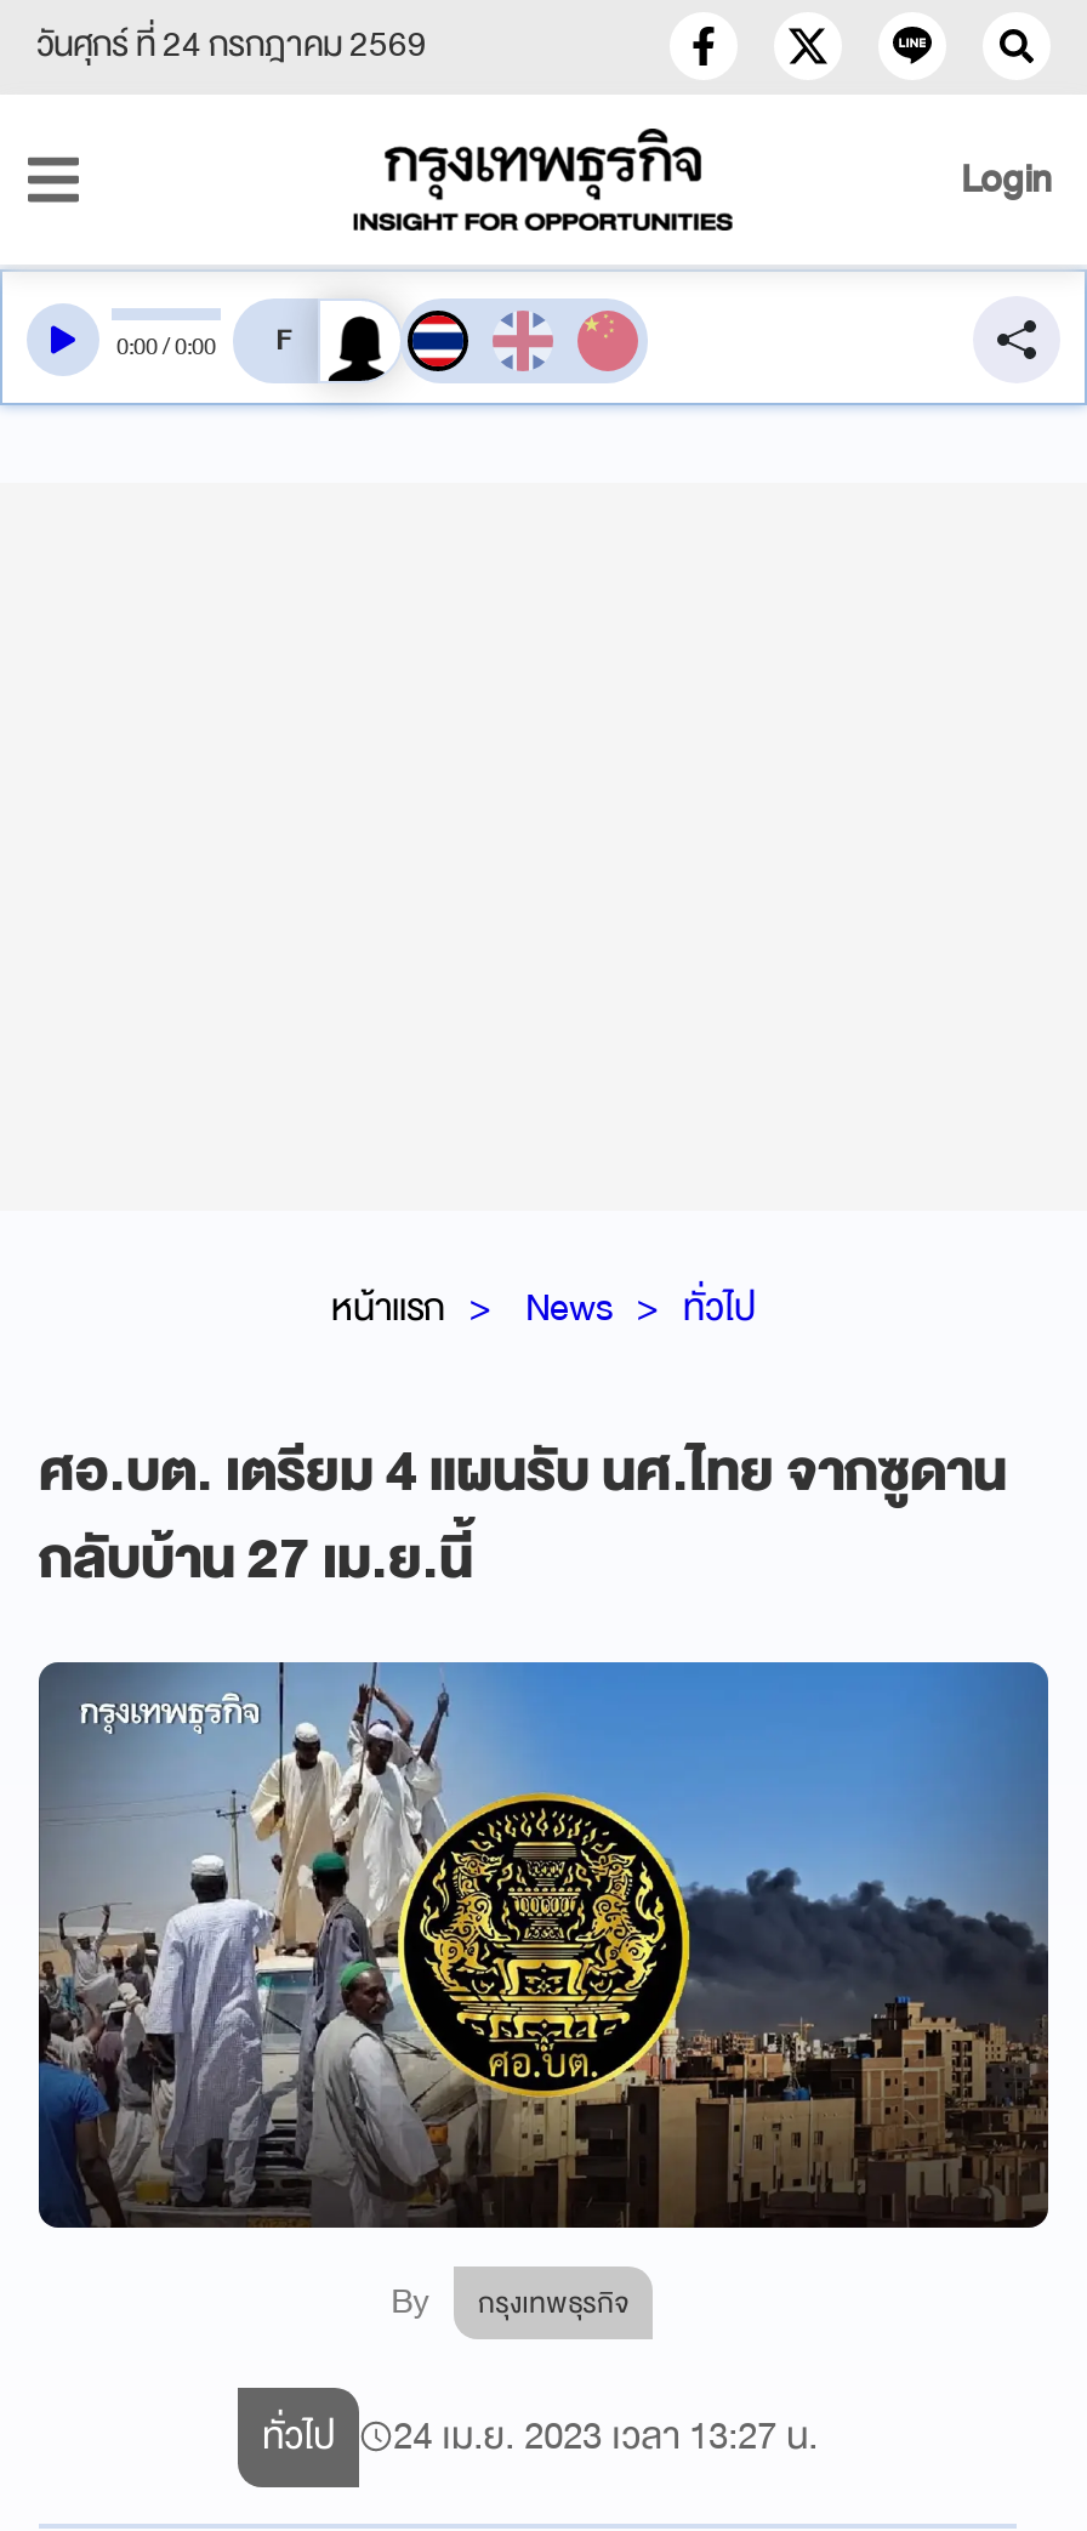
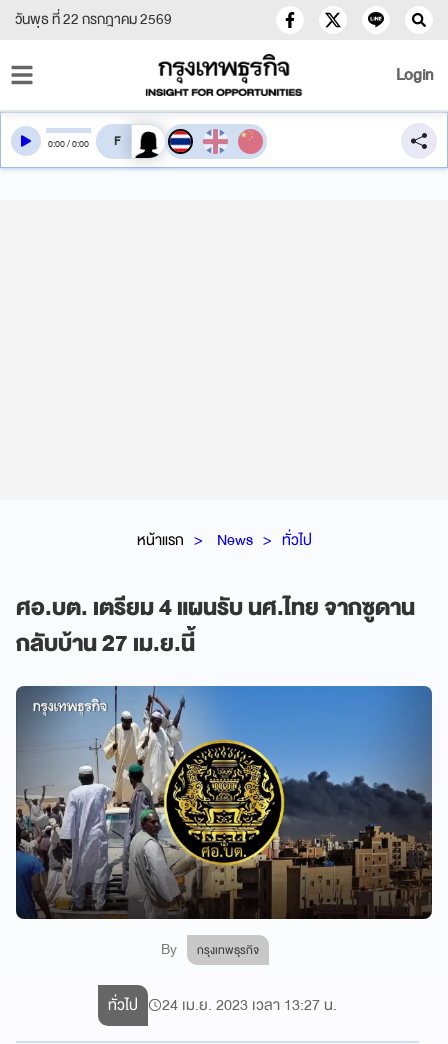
- วันศุกร์ ที่ 24 กรกฎาคม 2569
+ วันพุธ ที่ 22 กรกฎาคม 2569
